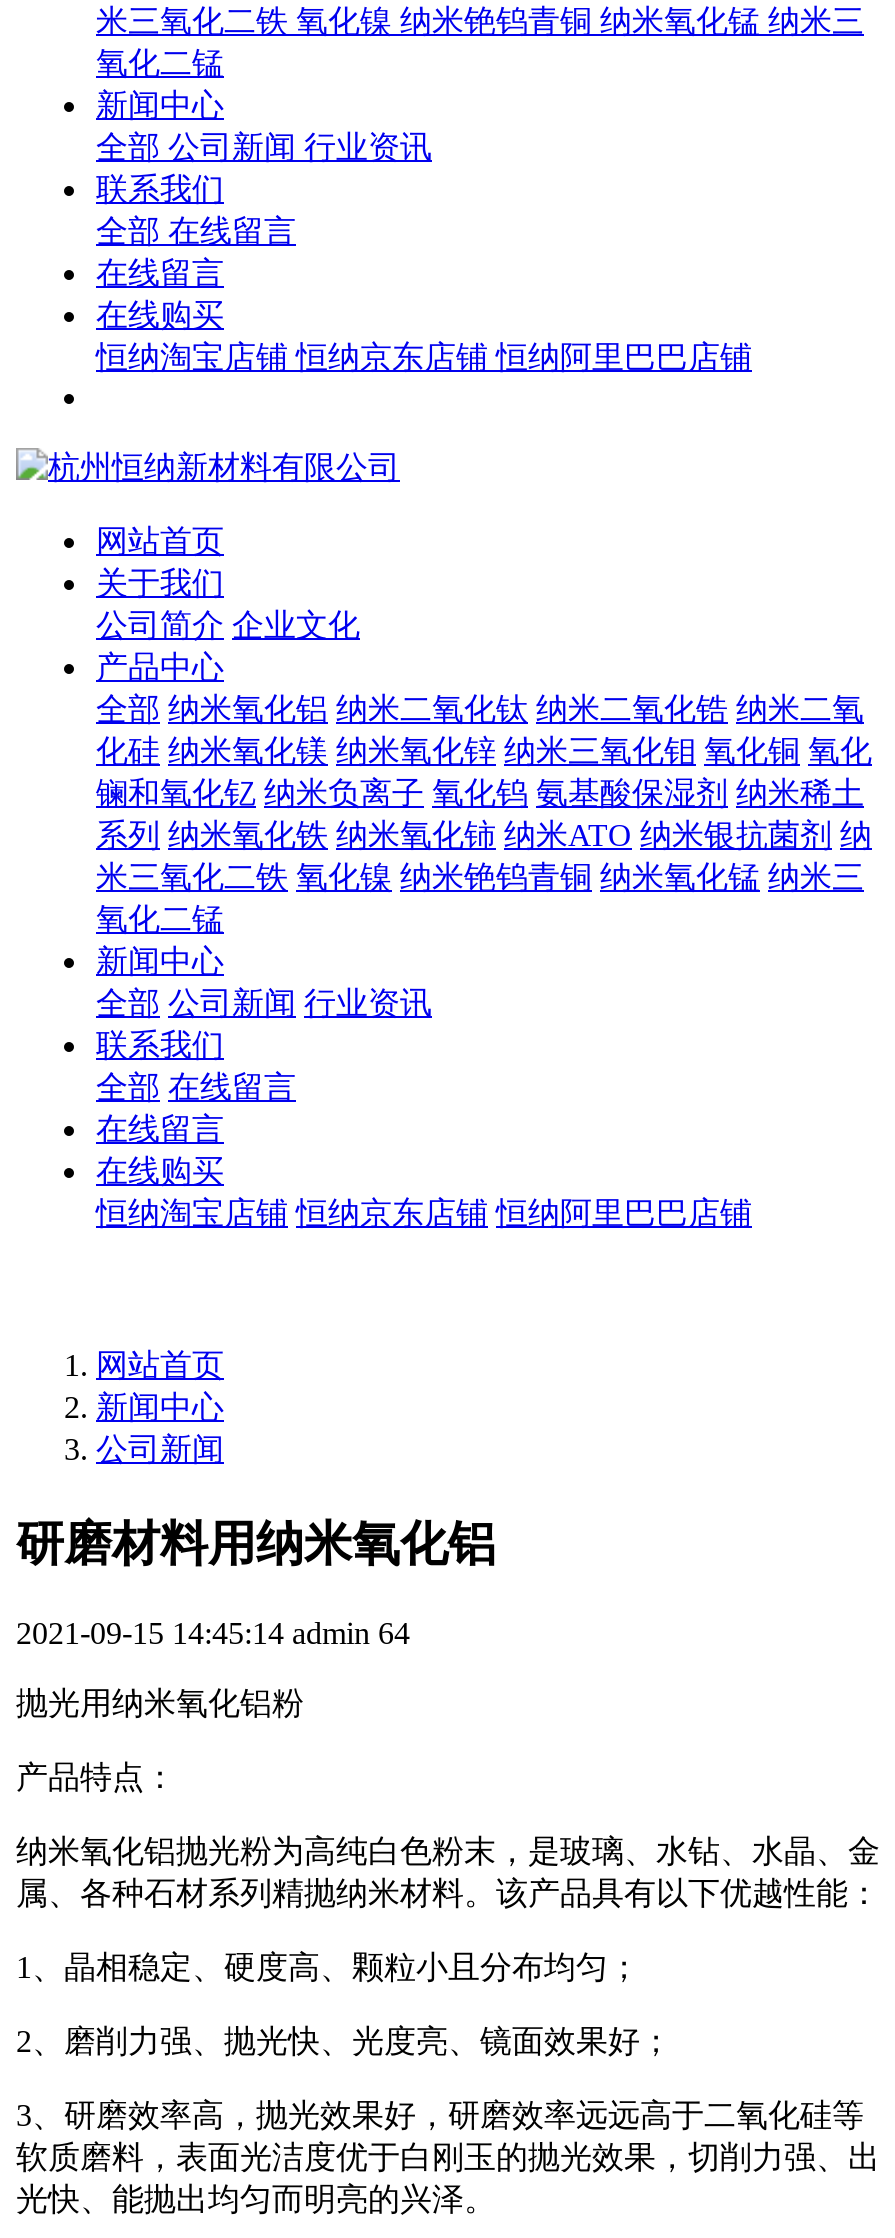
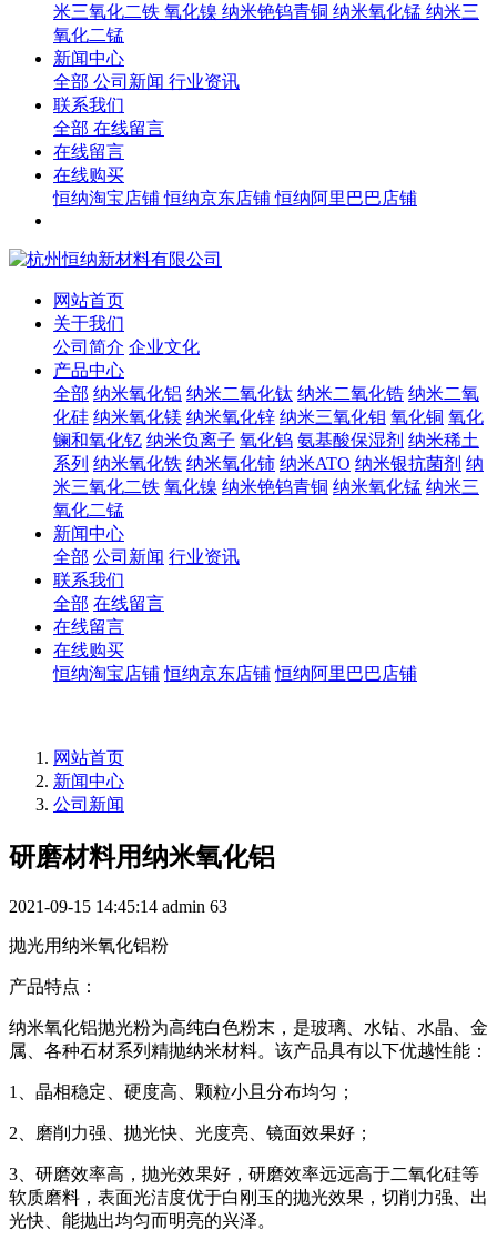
- 2021-09-15 14:45:14 admin 64
+ 2021-09-15 14:45:14 admin 63
